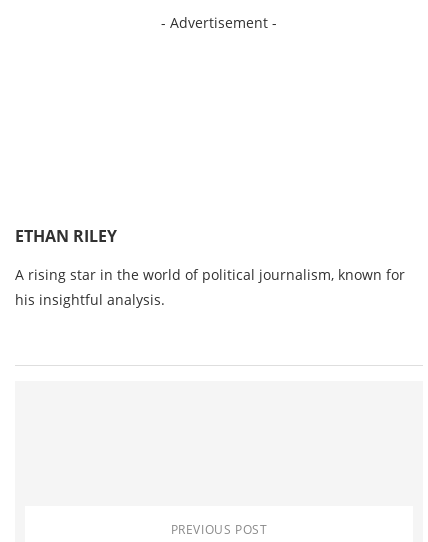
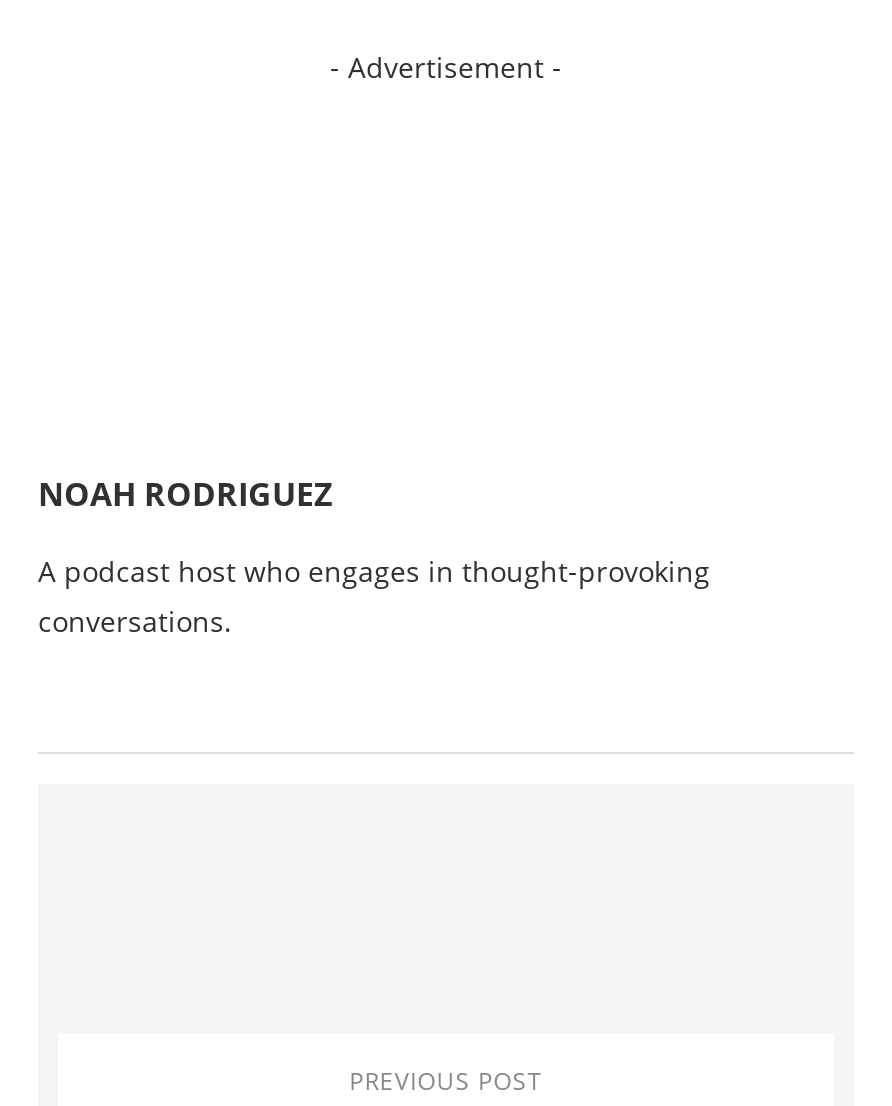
- ETHAN RILEY
+ NOAH RODRIGUEZ

- A rising star in the world of political journalism, known for
- his insightful analysis.
+ A podcast host who engages in thought-provoking
+ conversations.
